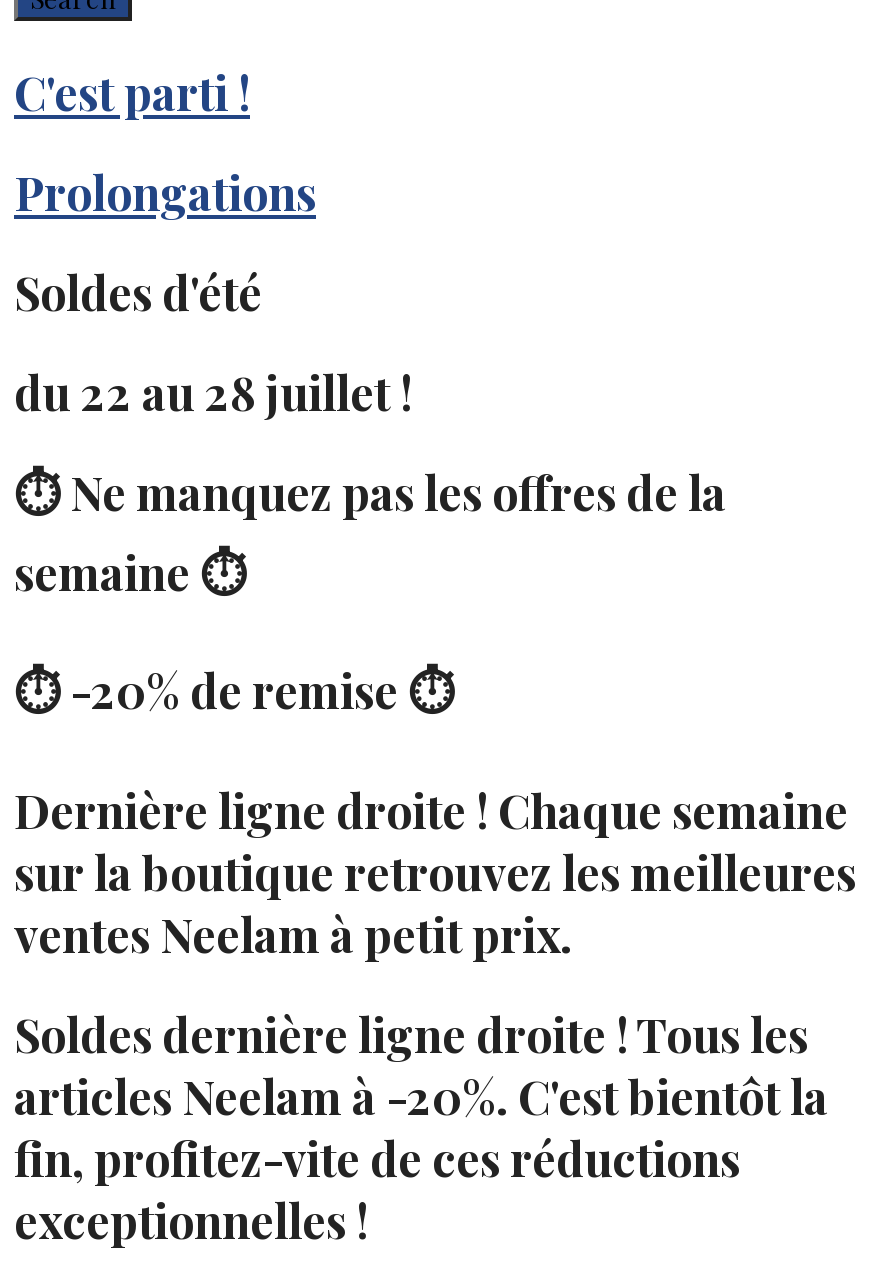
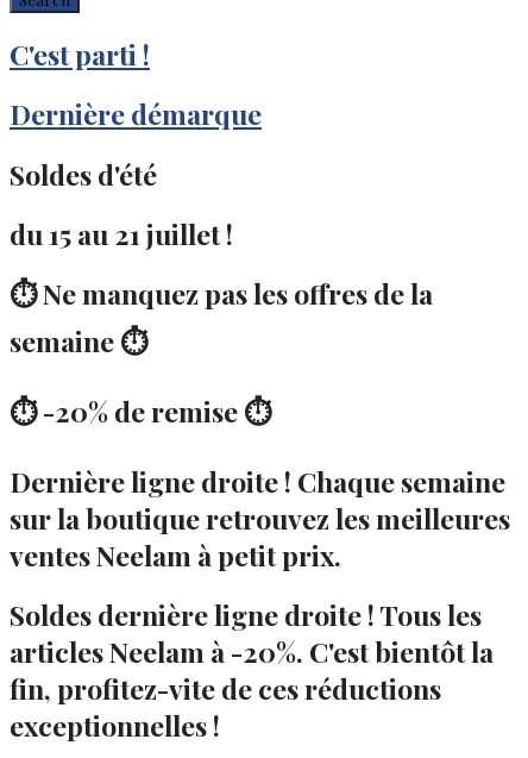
- Prolongations
+ Dernière démarque

- du 22 au 28 juillet !
+ du 15 au 21 juillet !
